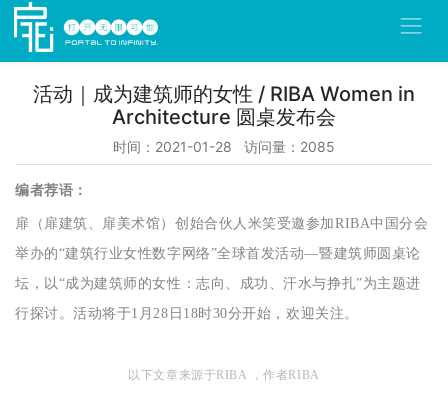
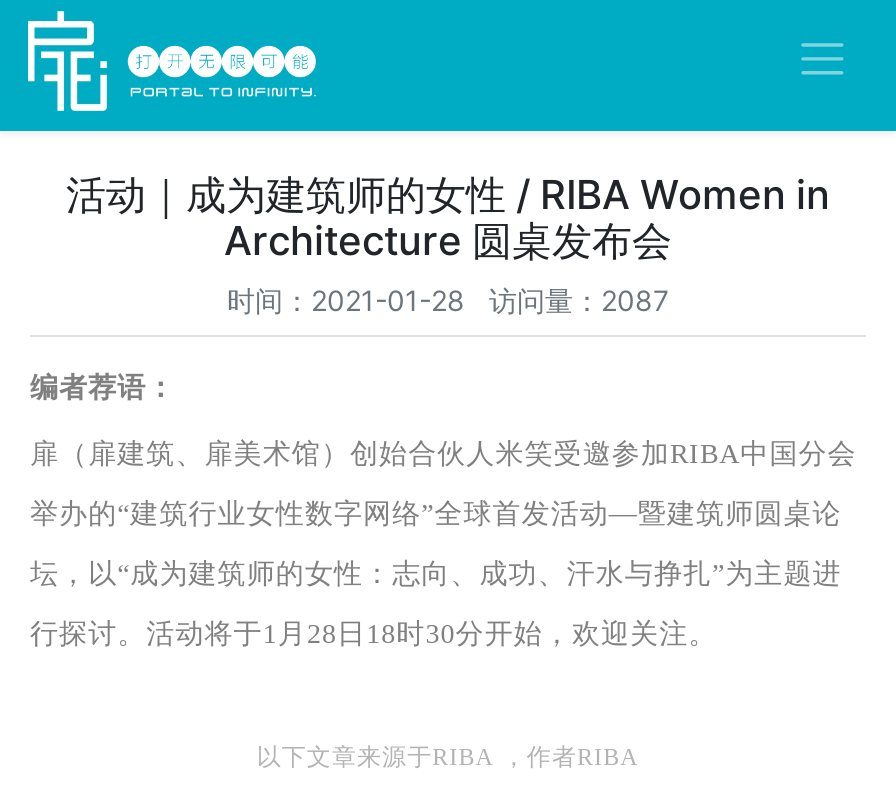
- 时间：2021-01-28 访问量：2085
+ 时间：2021-01-28 访问量：2087
